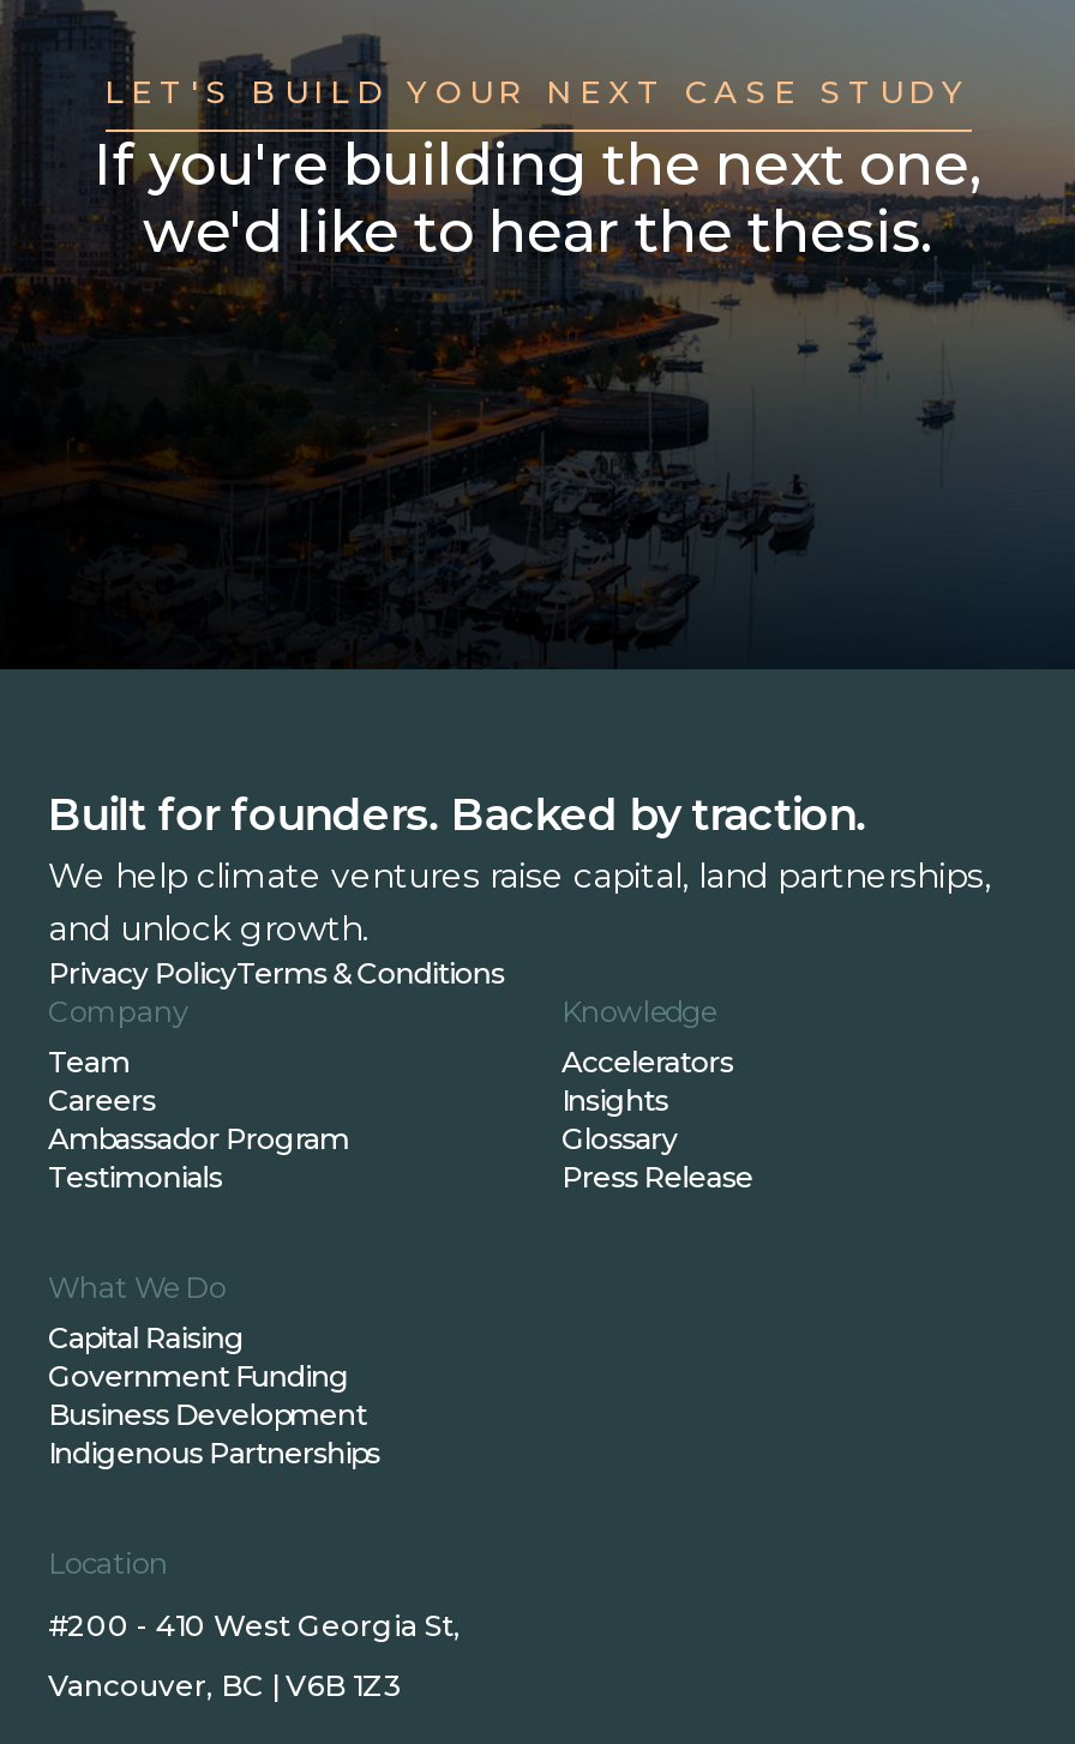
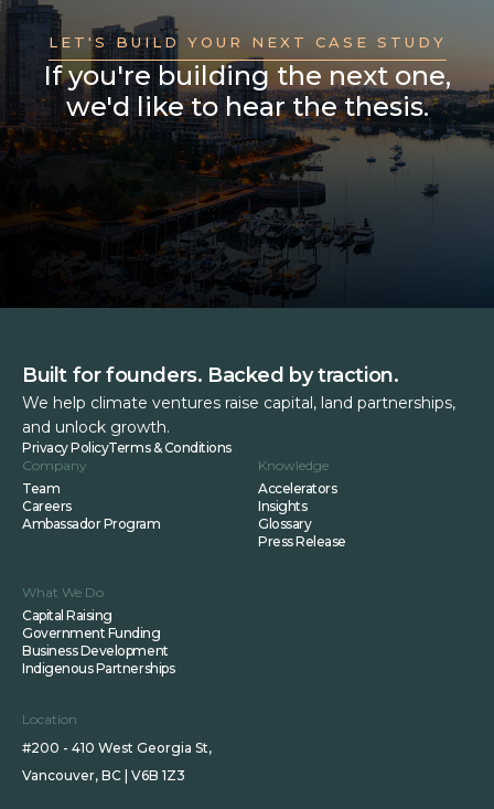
- Testimonials
